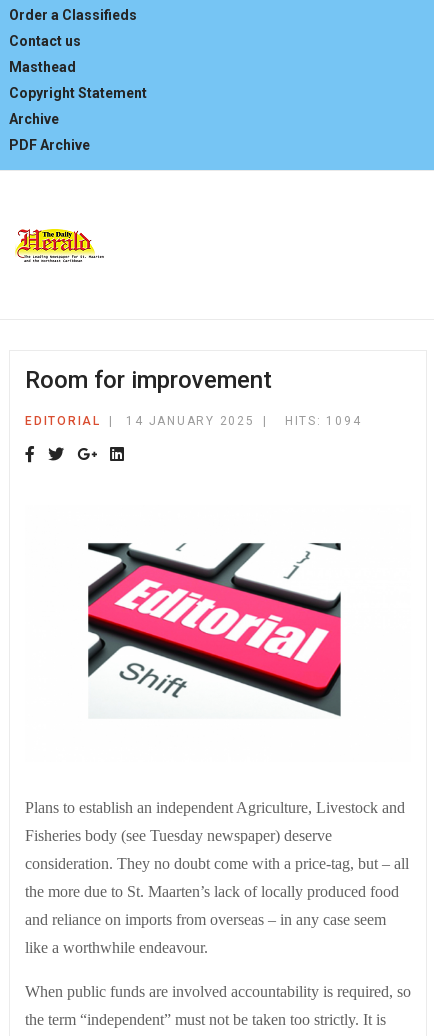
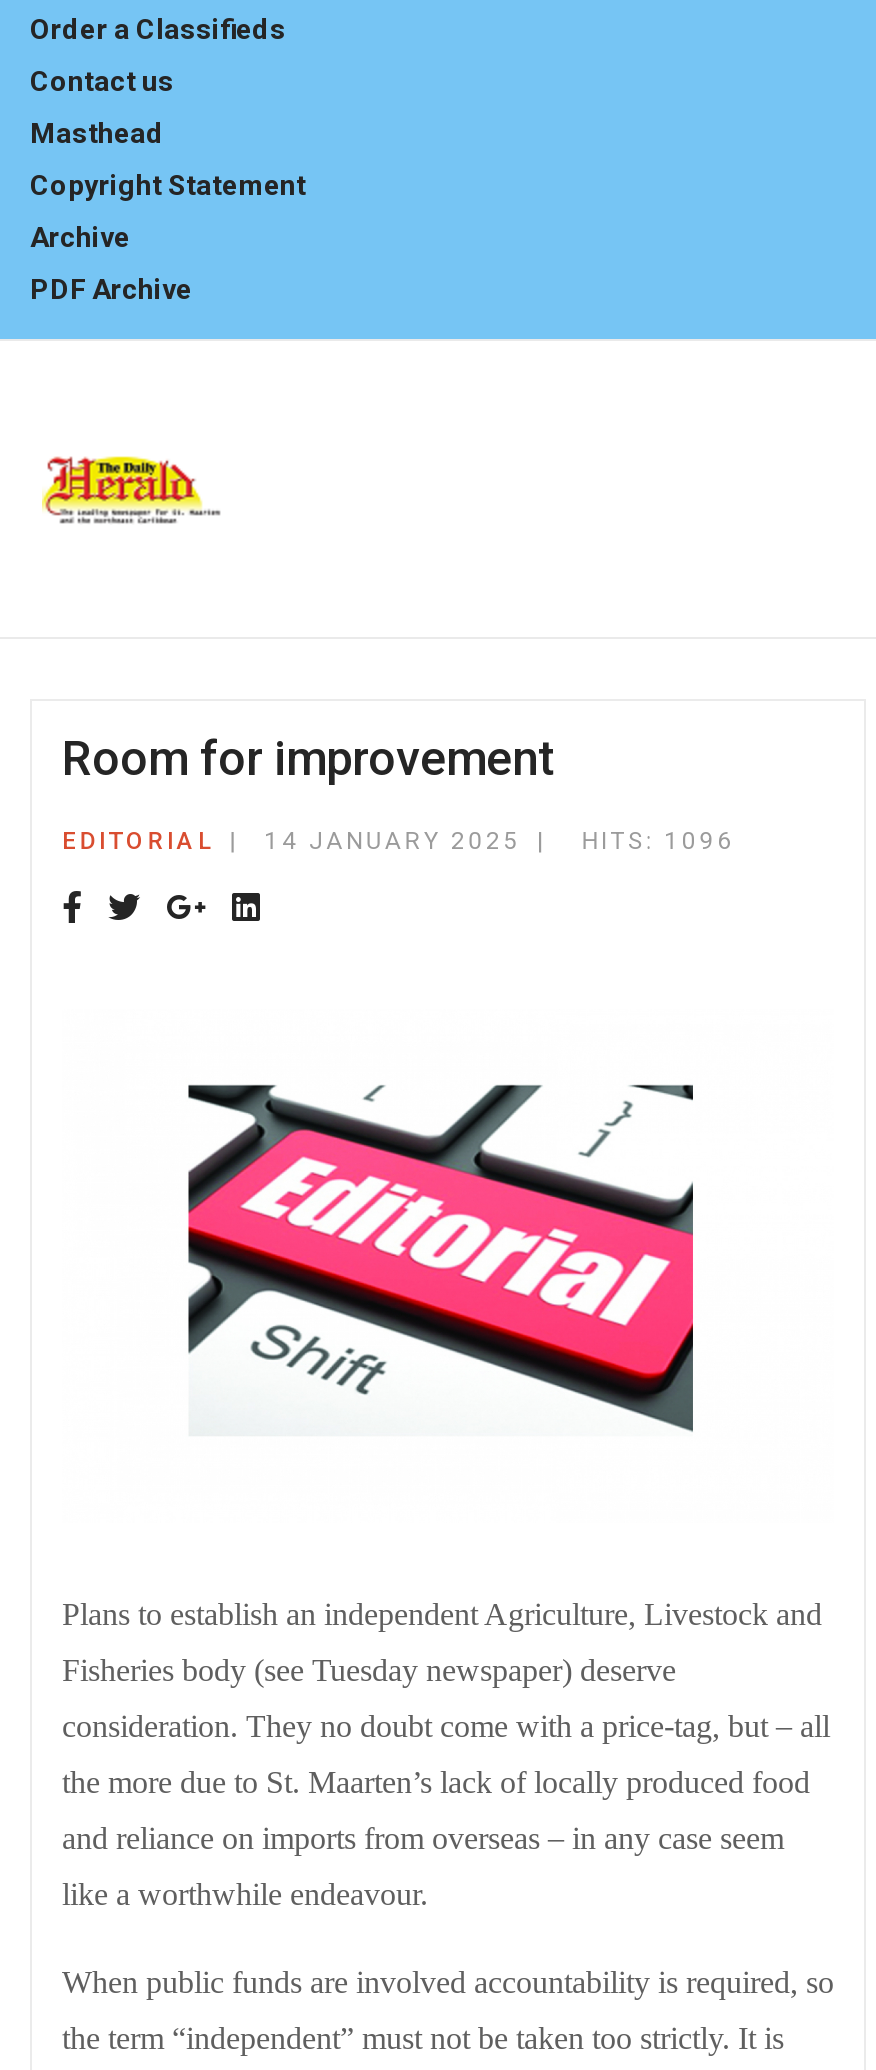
- HITS: 1094
+ HITS: 1096
